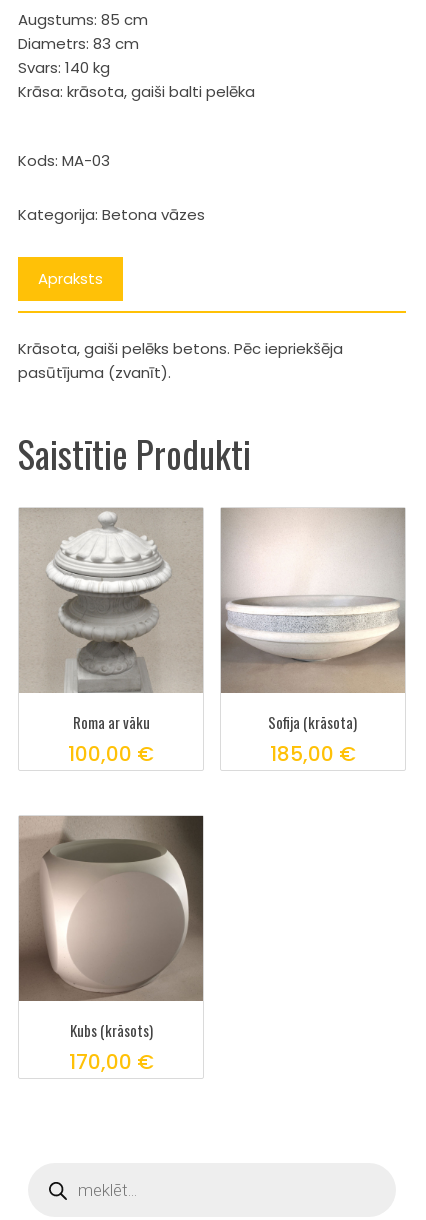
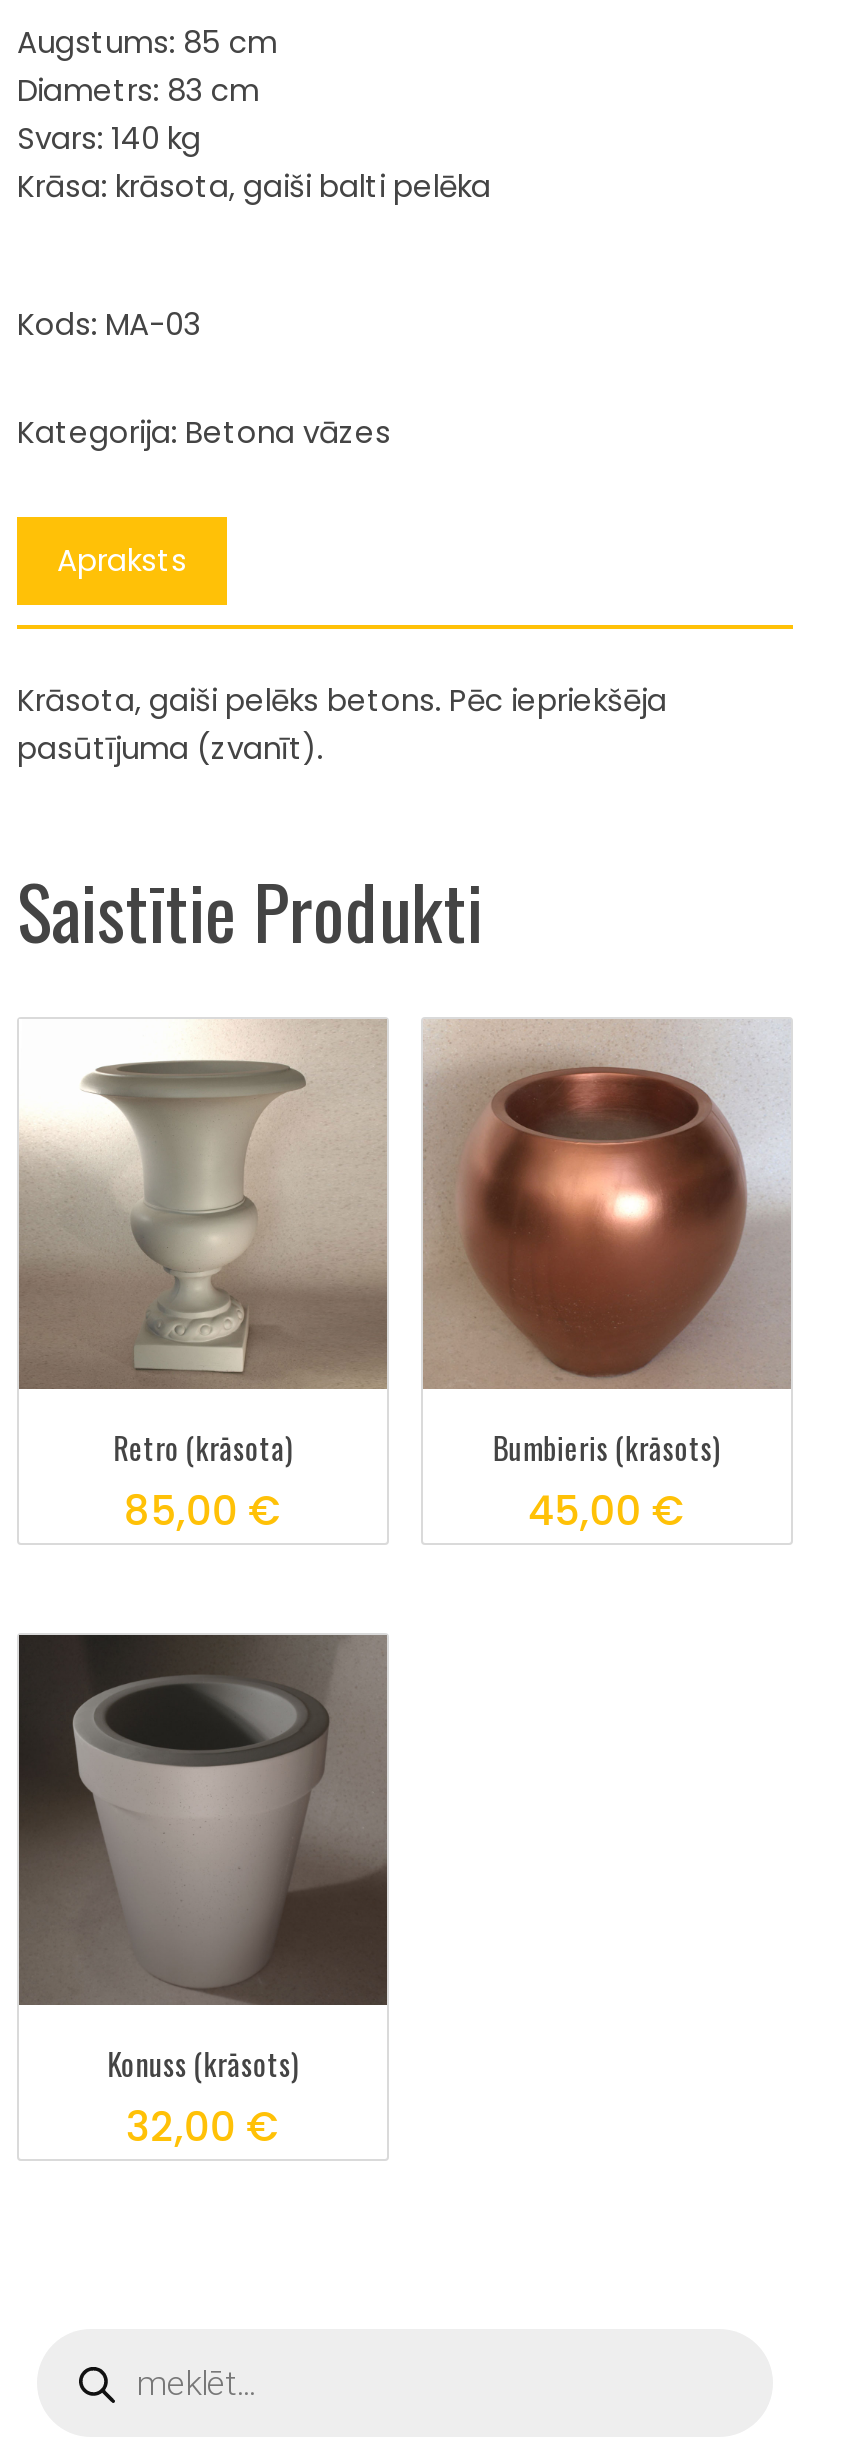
- [image]
- Roma ar vāku
- 100,00 €
+ [image]
+ Retro (krāsota)
+ 85,00 €

- [image]
- Sofija (krāsota)
- 185,00 €
+ [image]
+ Bumbieris (krāsots)
+ 45,00 €

- [image]
- Kubs (krāsots)
- 170,00 €
+ [image]
+ Konuss (krāsots)
+ 32,00 €
